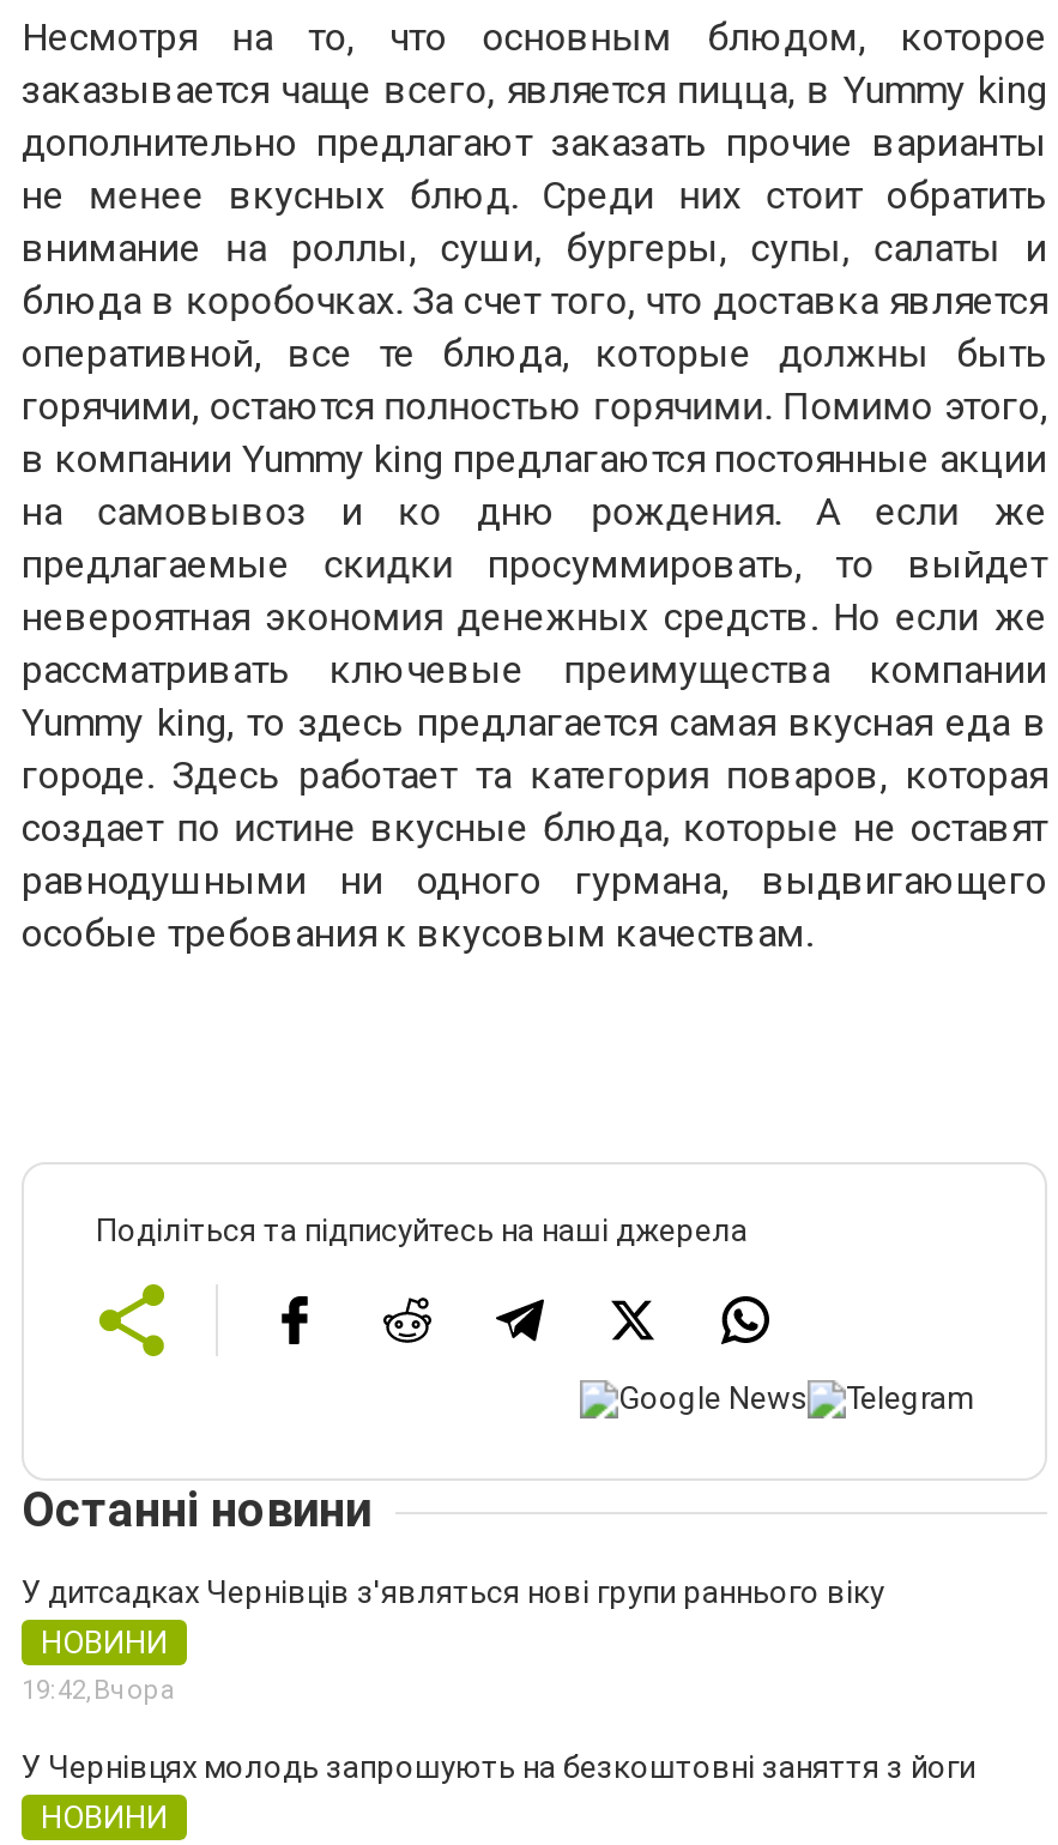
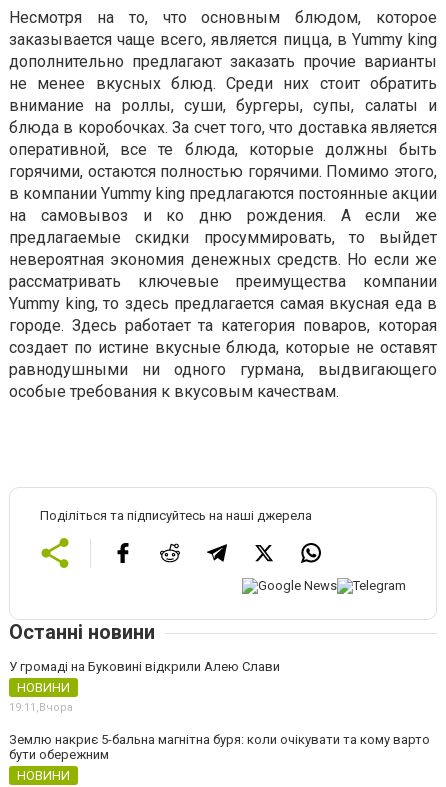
- У дитсадках Чернівців з'являться нові групи раннього віку
+ У громаді на Буковині відкрили Алею Слави

- 19:42, Вчора
+ 19:11, Вчора

- У Чернівцях молодь запрошують на безкоштовні заняття з йоги
+ Землю накриє 5-бальна магнітна буря: коли очікувати та кому варто
+ бути обережним
